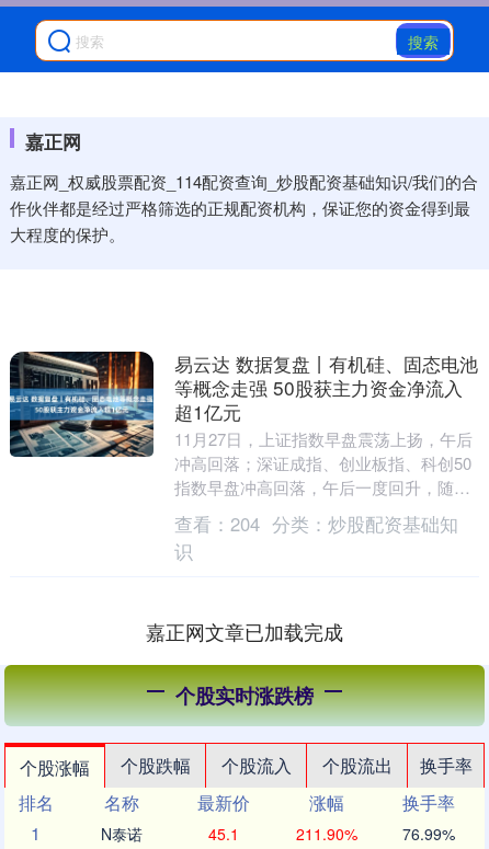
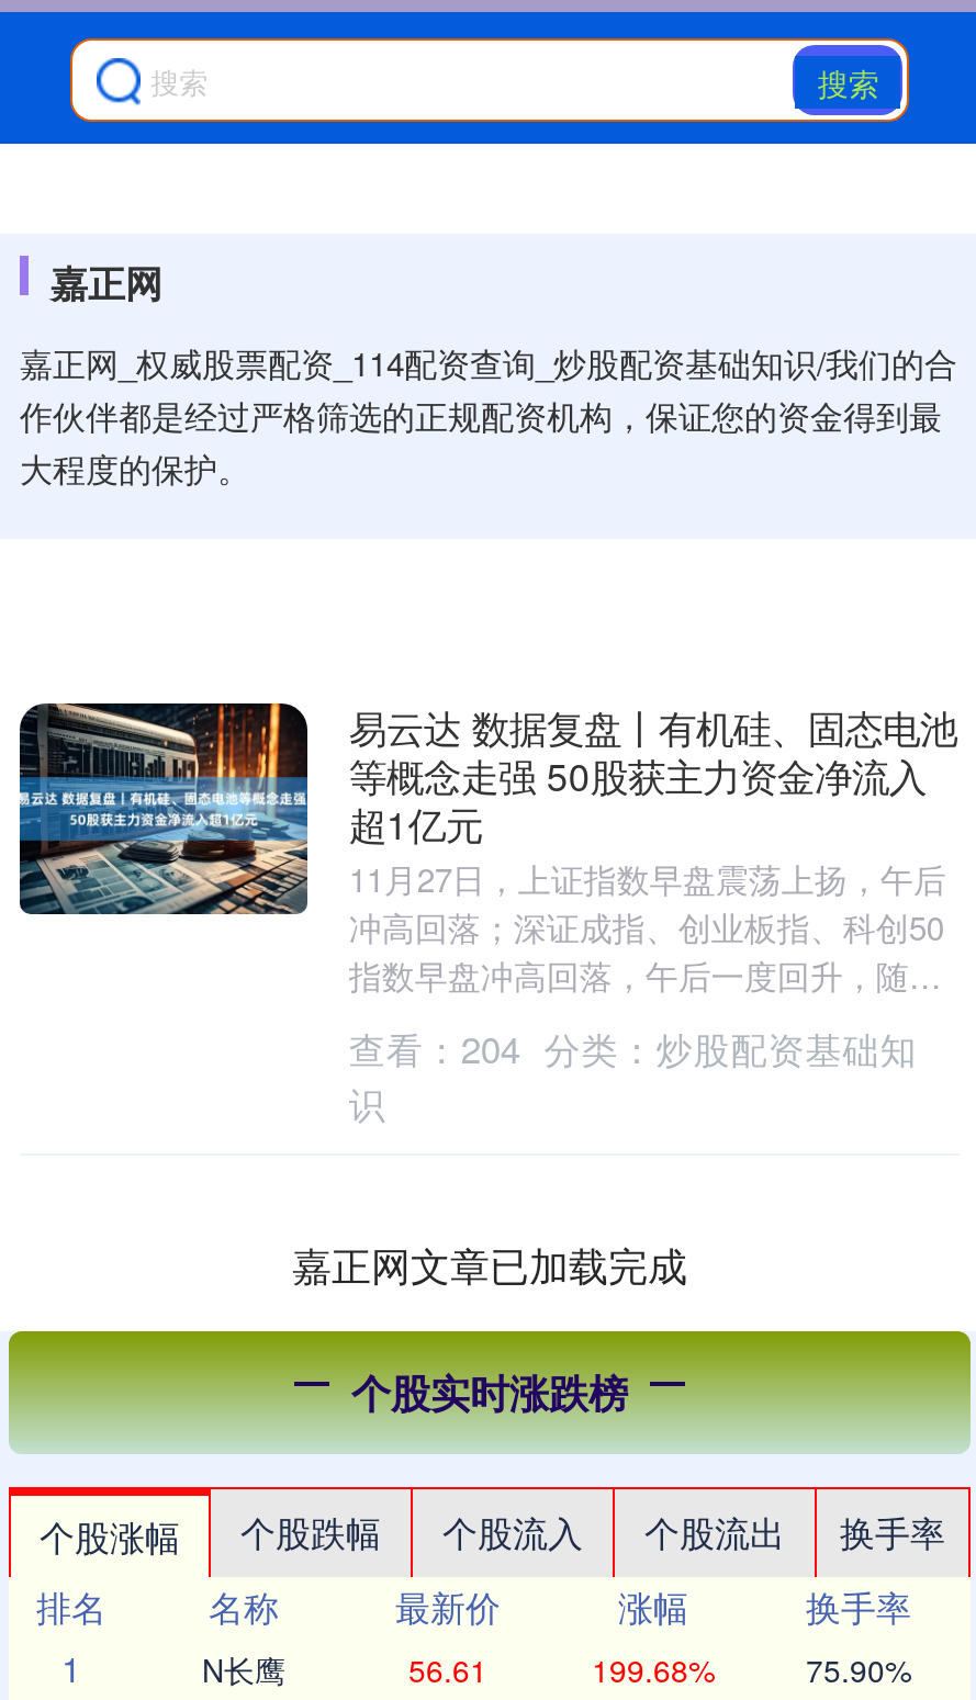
- N泰诺
+ N长鹰

- 45.1
+ 56.61

- 211.90%
+ 199.68%

- 76.99%
+ 75.90%
